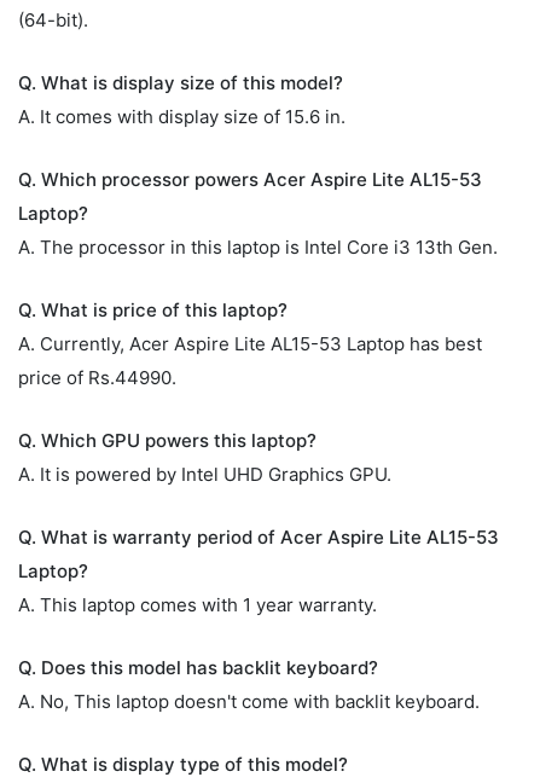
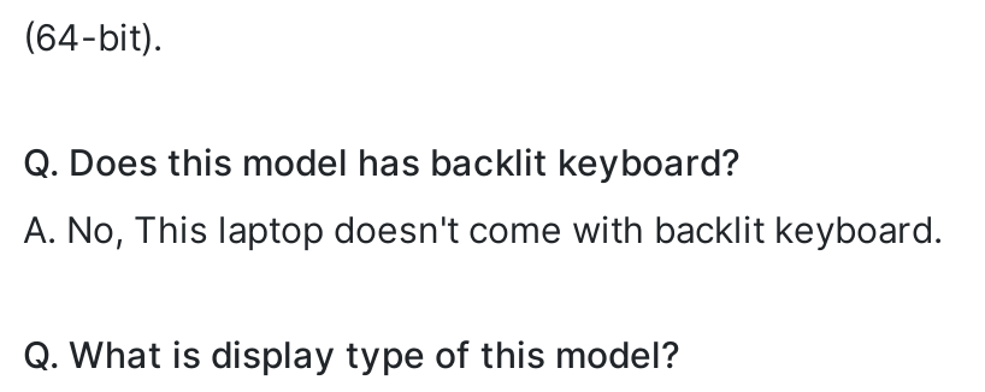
- Q. What is display size of this model?
- A. It comes with display size of 15.6 in.
- Q. Which processor powers Acer Aspire Lite AL15-53
- Laptop?
- A. The processor in this laptop is Intel Core i3 13th Gen.
- Q. What is price of this laptop?
- A. Currently, Acer Aspire Lite AL15-53 Laptop has best
- price of Rs.44990.
- Q. Which GPU powers this laptop?
- A. It is powered by Intel UHD Graphics GPU.
- Q. What is warranty period of Acer Aspire Lite AL15-53
- Laptop?
- A. This laptop comes with 1 year warranty.
